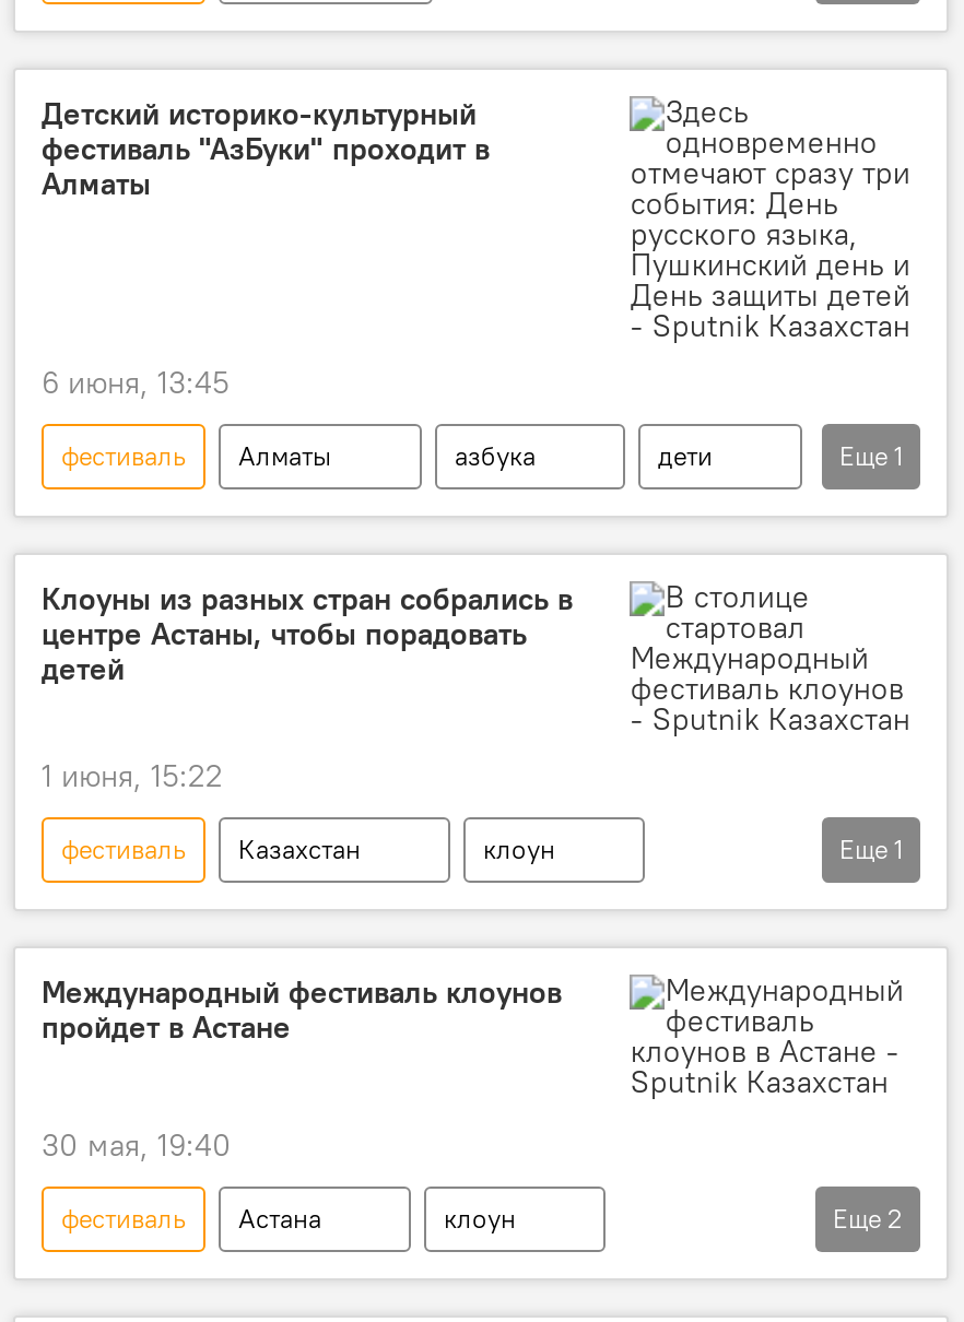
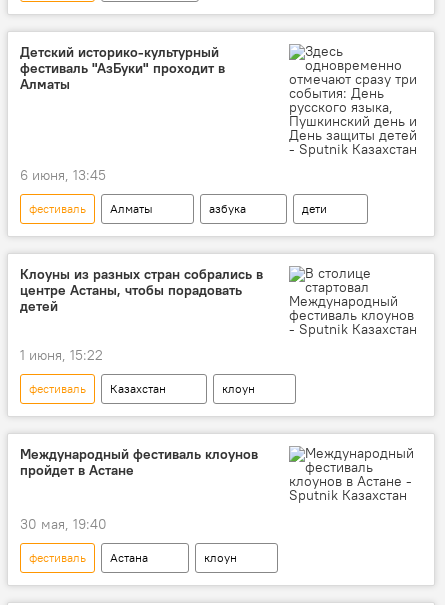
- Еще 1

- Еще 1

- Еще 2
